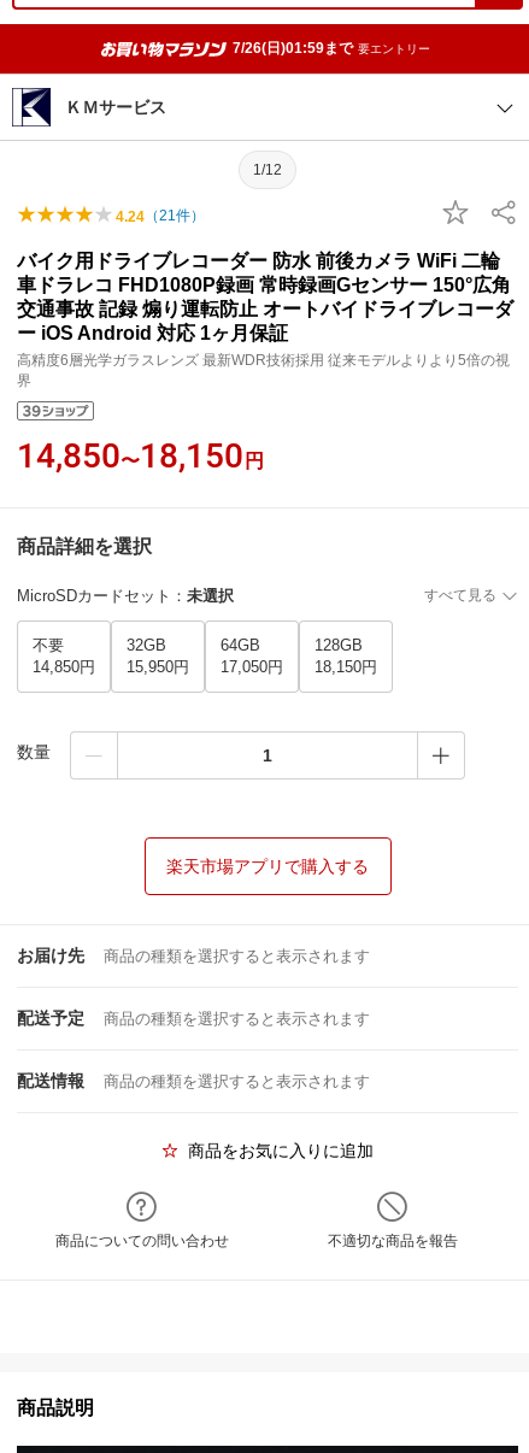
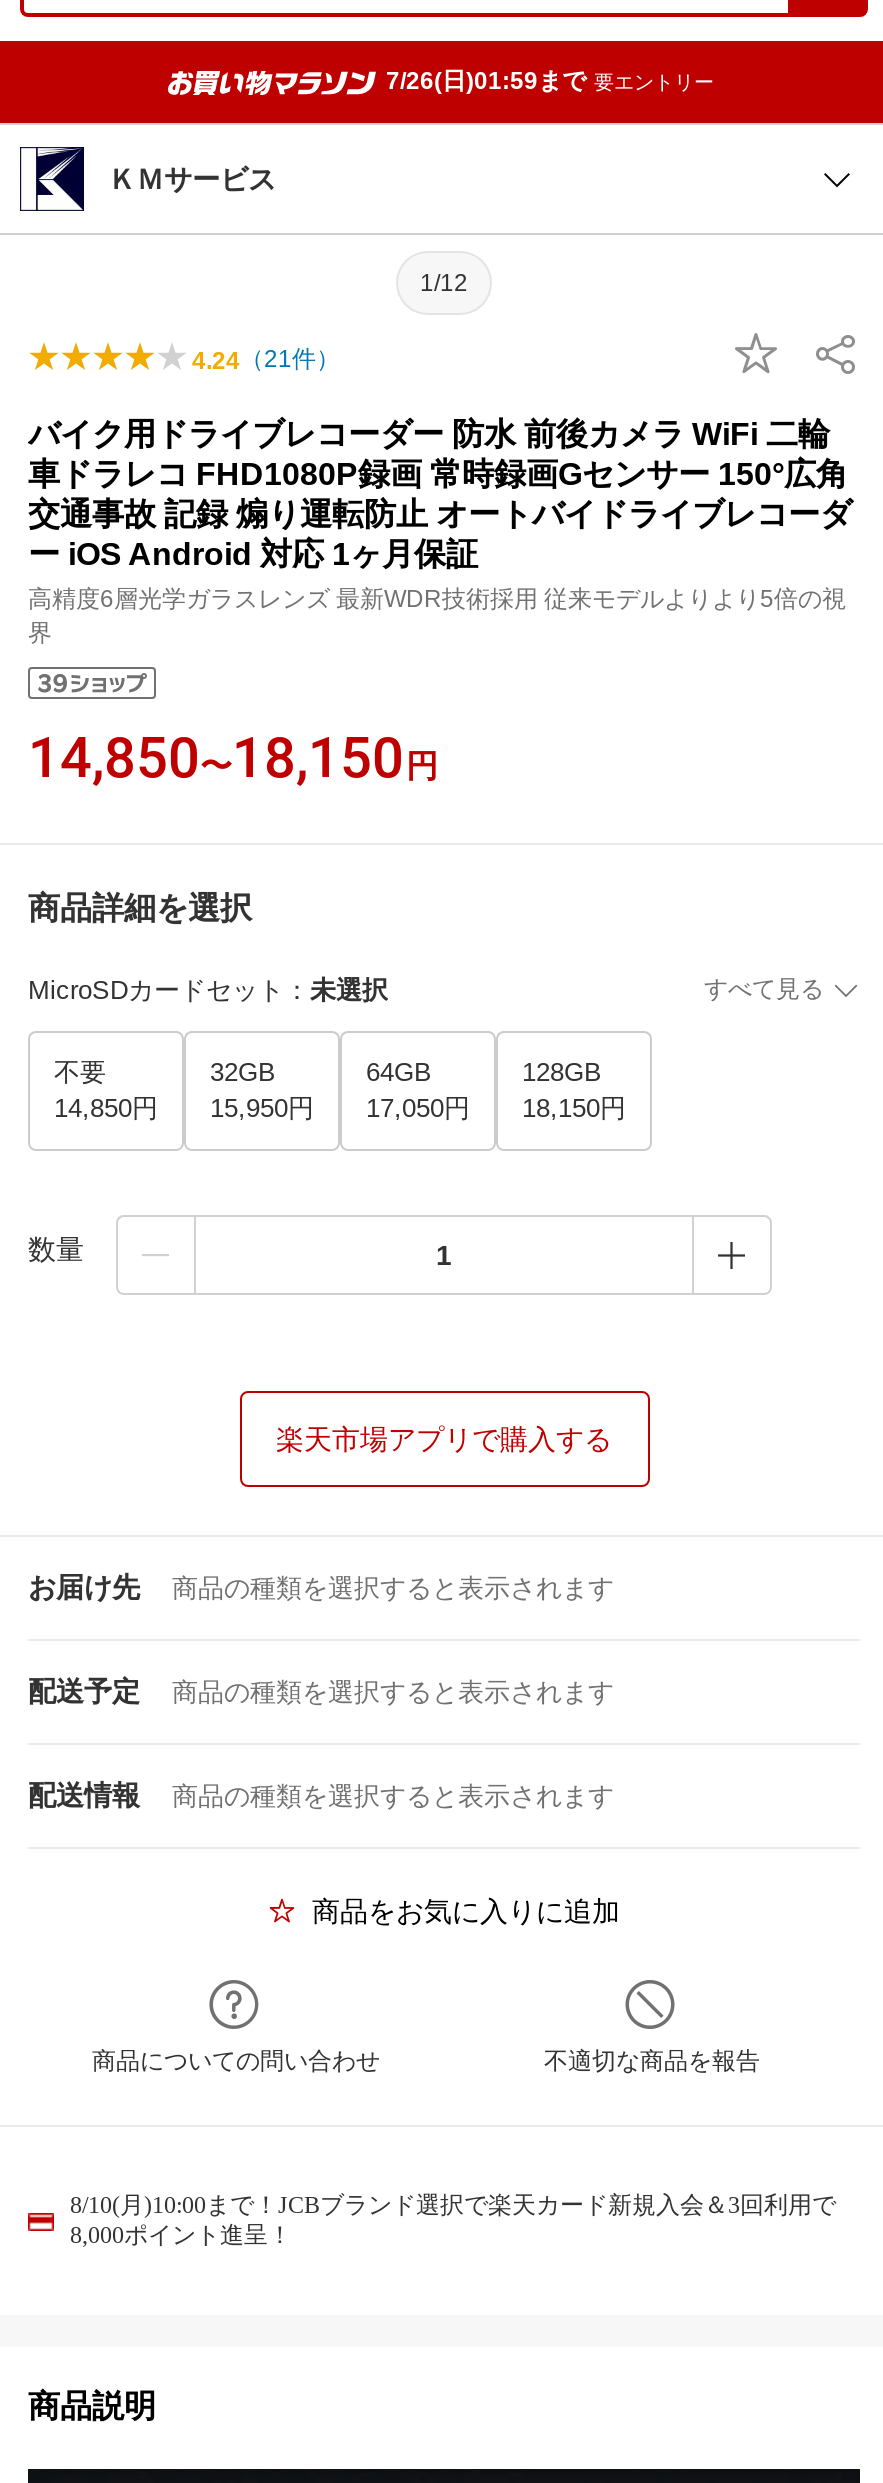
+ 8/10(月)10:00まで！JCBブランド選択で楽天カード新規入会＆3回利用で
+ 8,000ポイント進呈！
